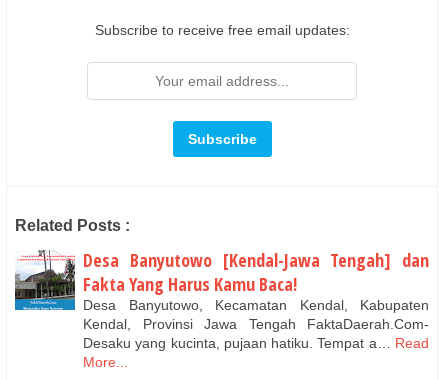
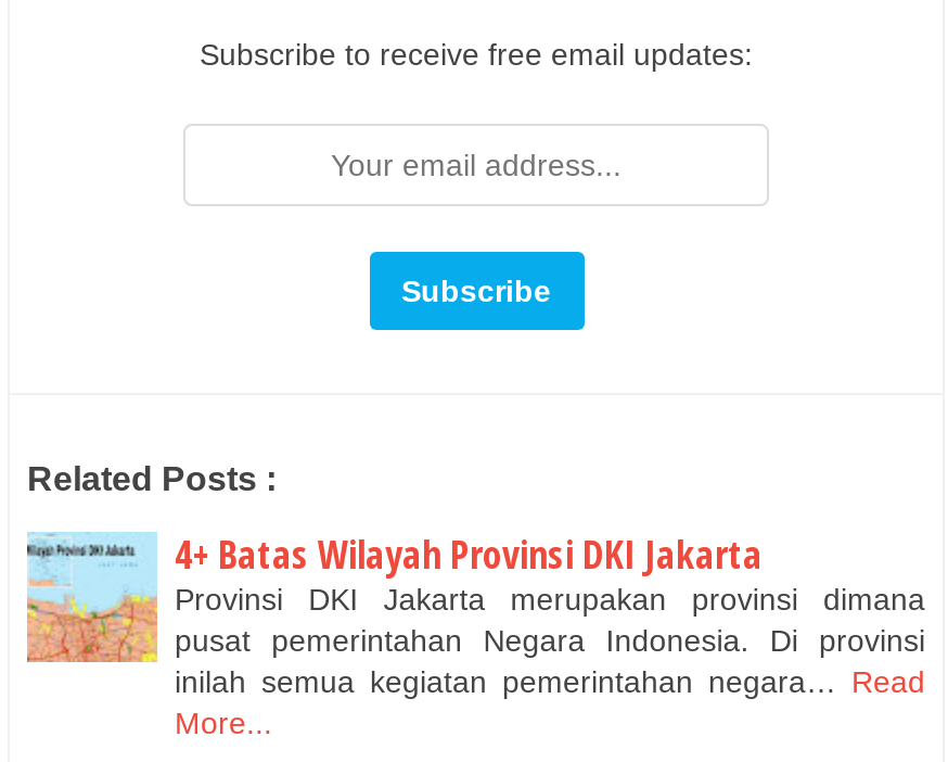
- [image]
- Desa Banyutowo [Kendal-Jawa Tengah] dan
- Fakta Yang Harus Kamu Baca!
- Desa Banyutowo, Kecamatan Kendal, Kabupaten
- Kendal, Provinsi Jawa Tengah FaktaDaerah.Com-
- Desaku yang kucinta, pujaan hatiku. Tempat a… Read
+ [image]
+ 4+ Batas Wilayah Provinsi DKI Jakarta
+ Provinsi DKI Jakarta merupakan provinsi dimana
+ pusat pemerintahan Negara Indonesia. Di provinsi
+ inilah semua kegiatan pemerintahan negara… Read
